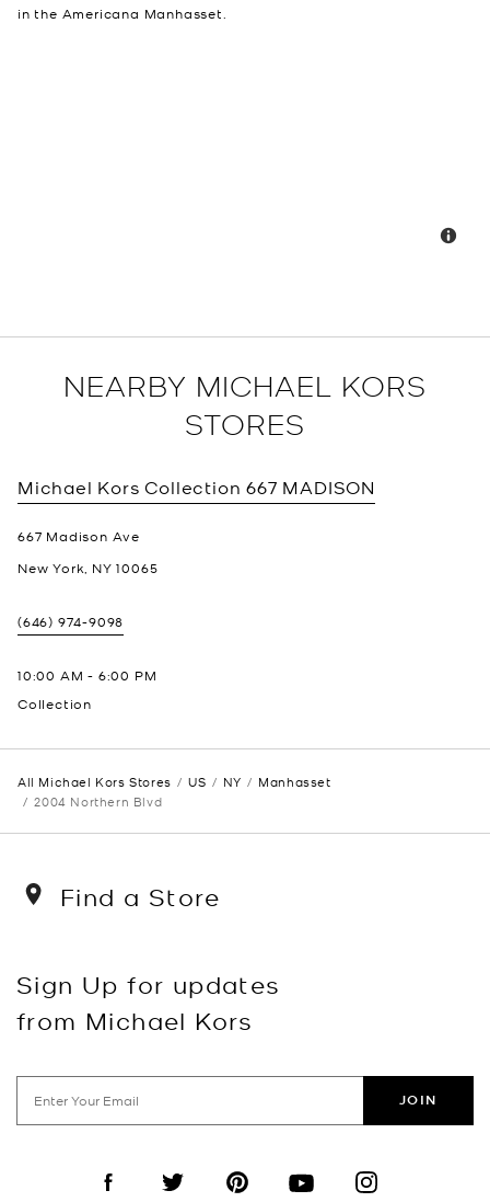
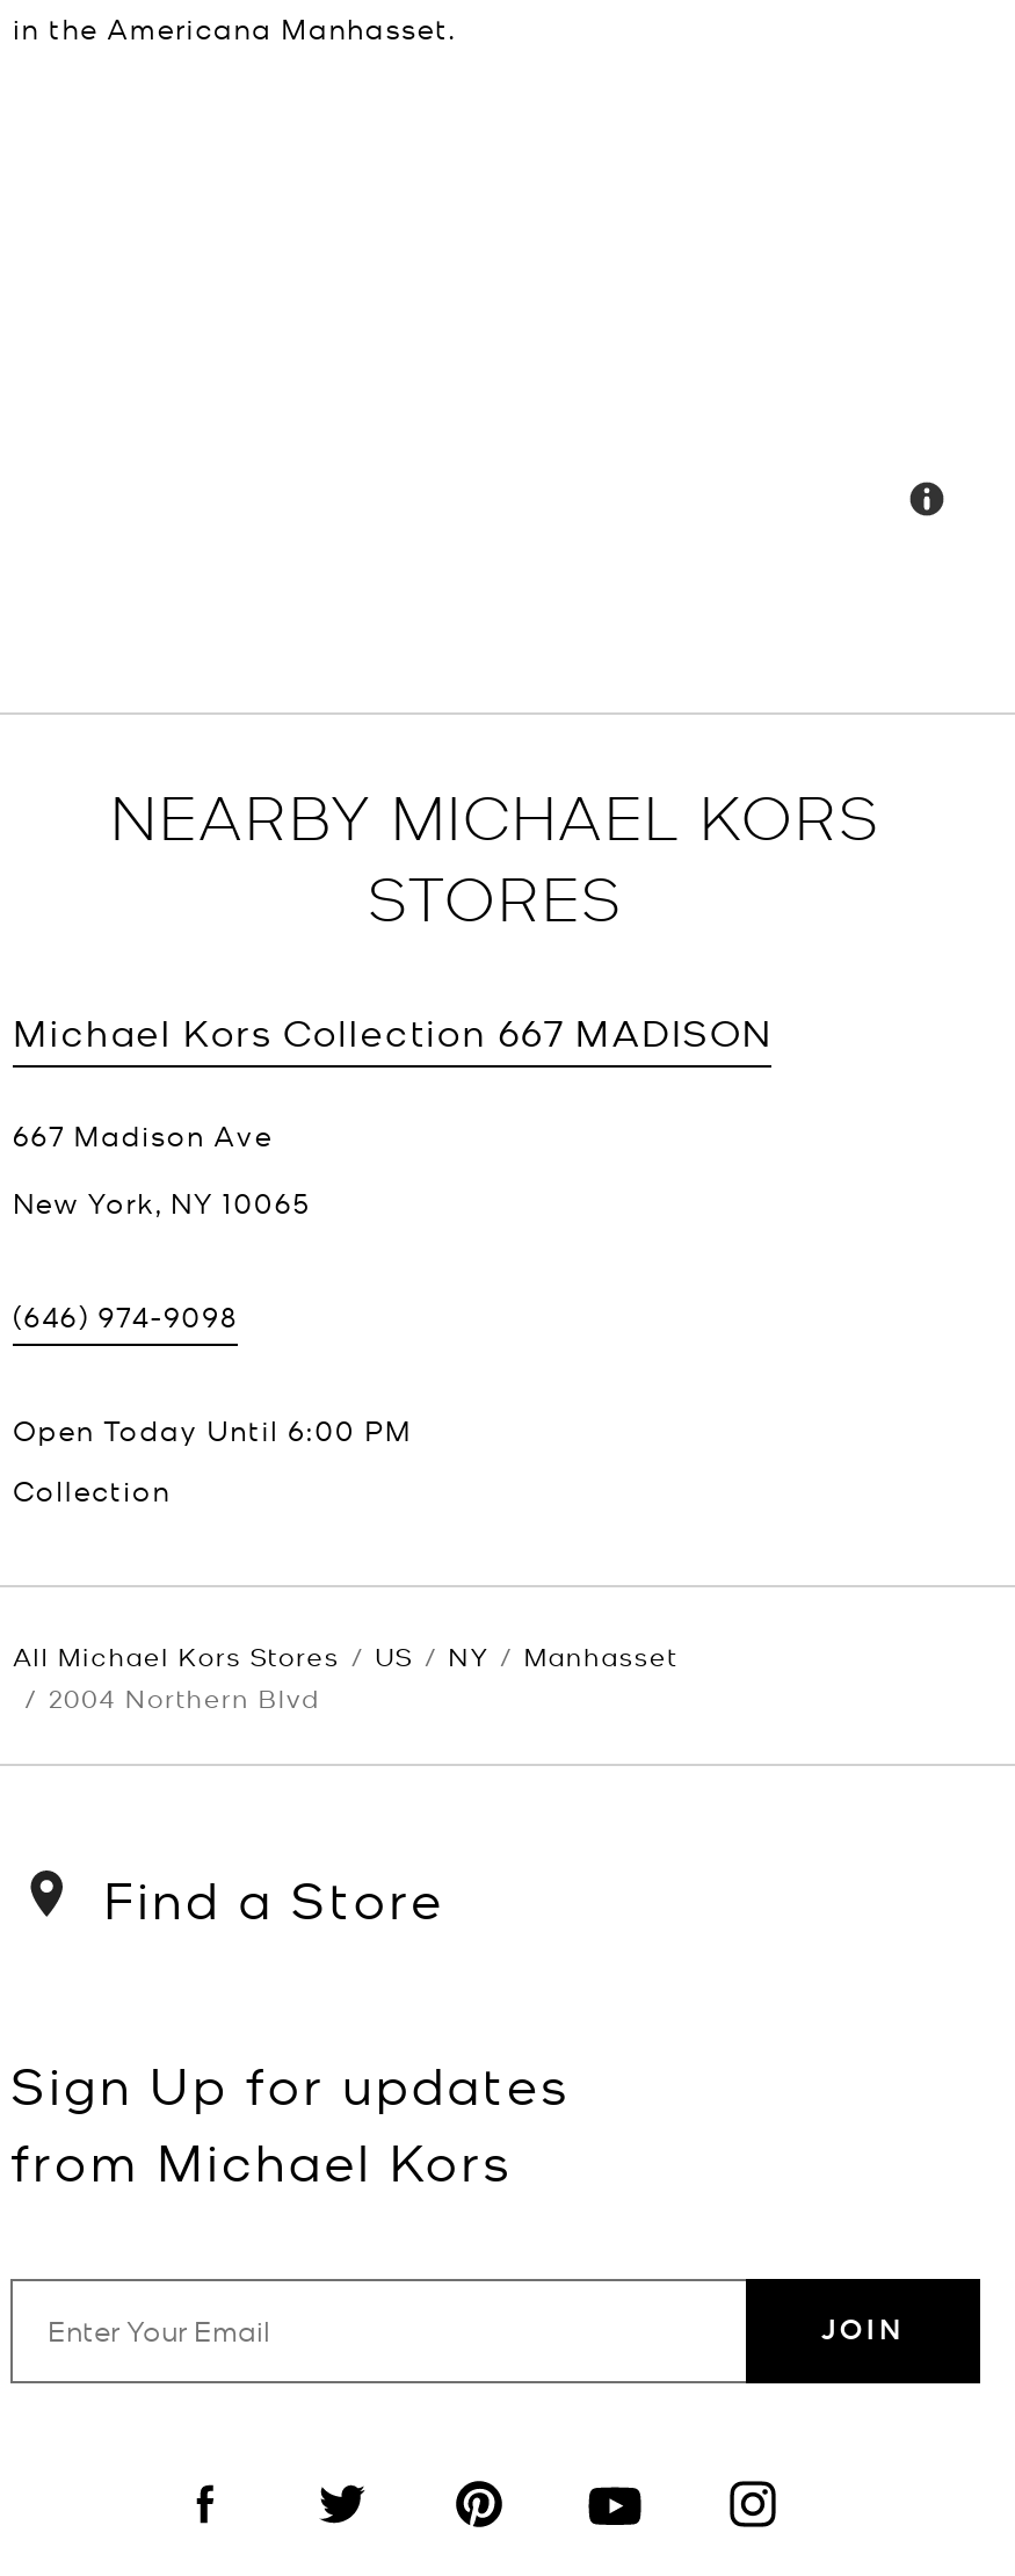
- 10:00 AM - 6:00 PM
+ Open Today Until 6:00 PM
